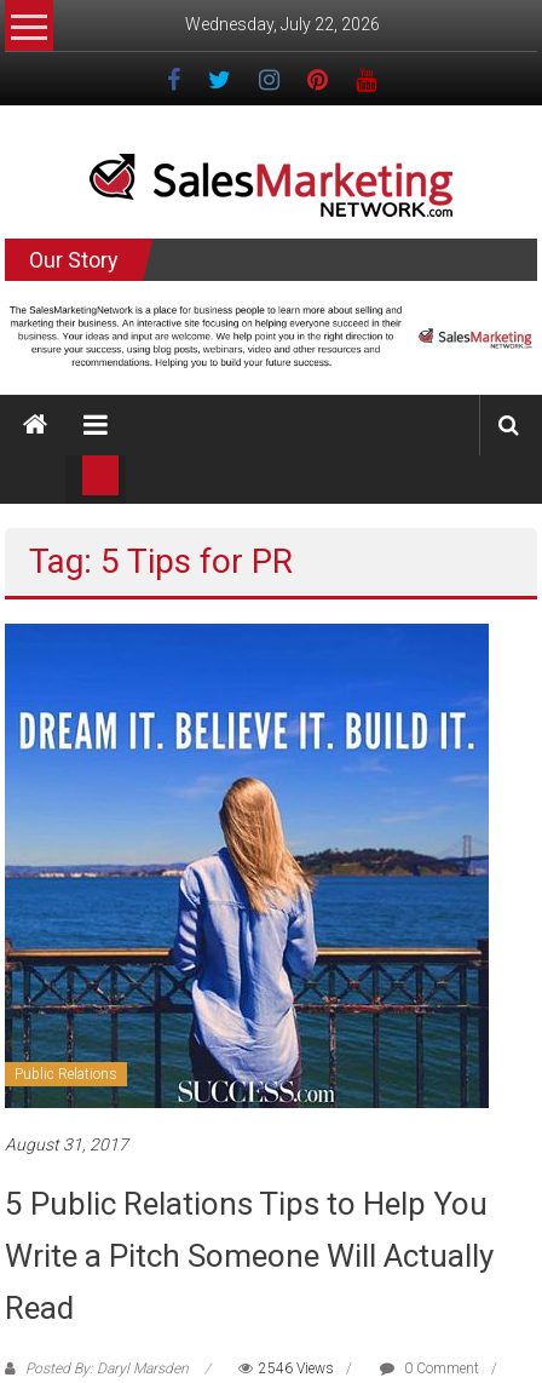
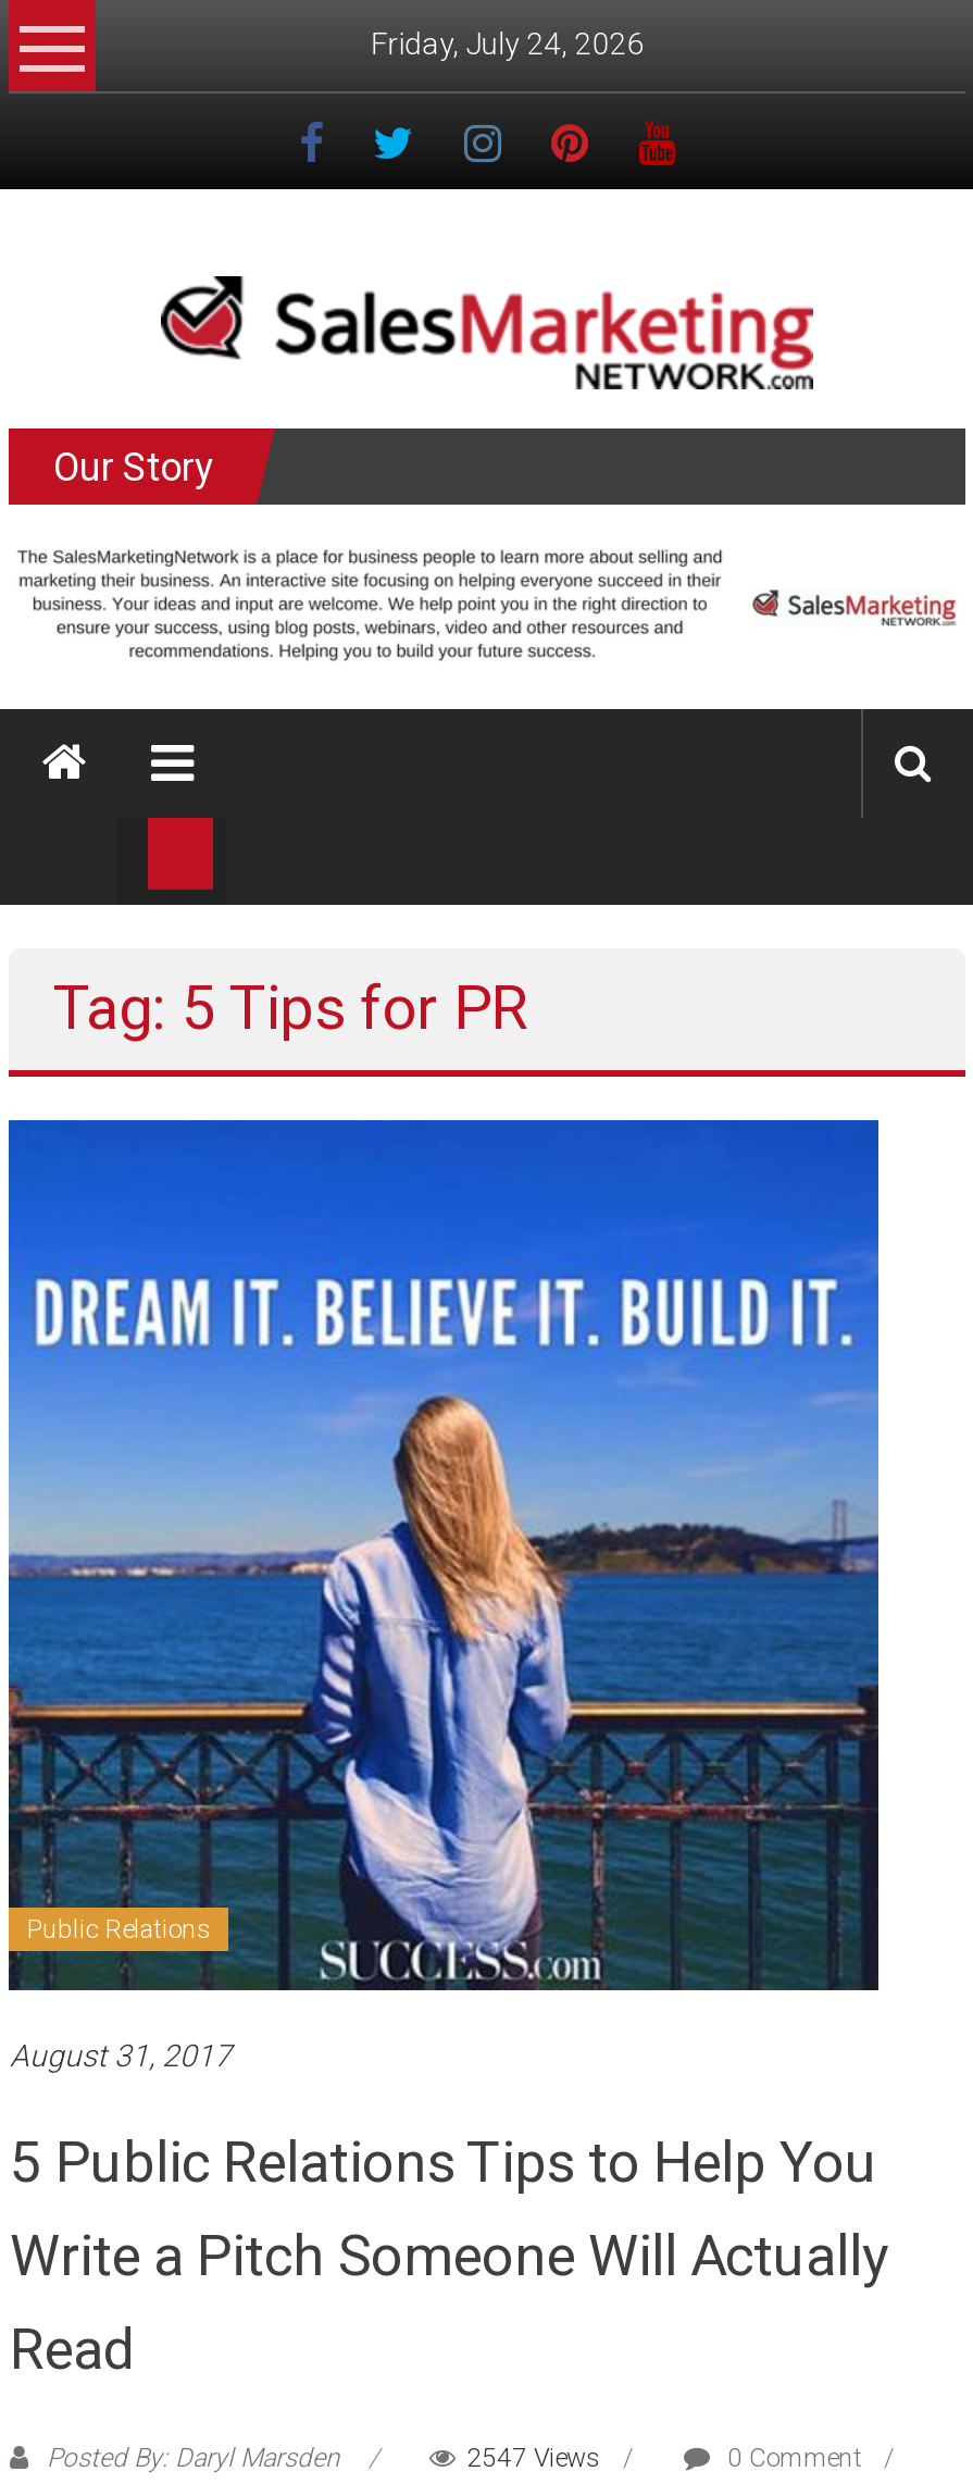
- Wednesday, July 22, 2026
+ Friday, July 24, 2026

- 2546 Views
+ 2547 Views
